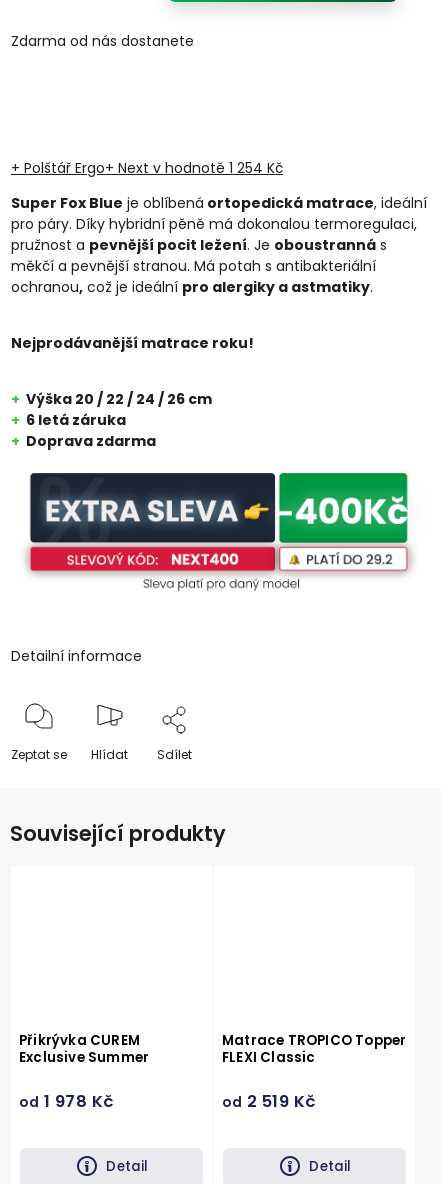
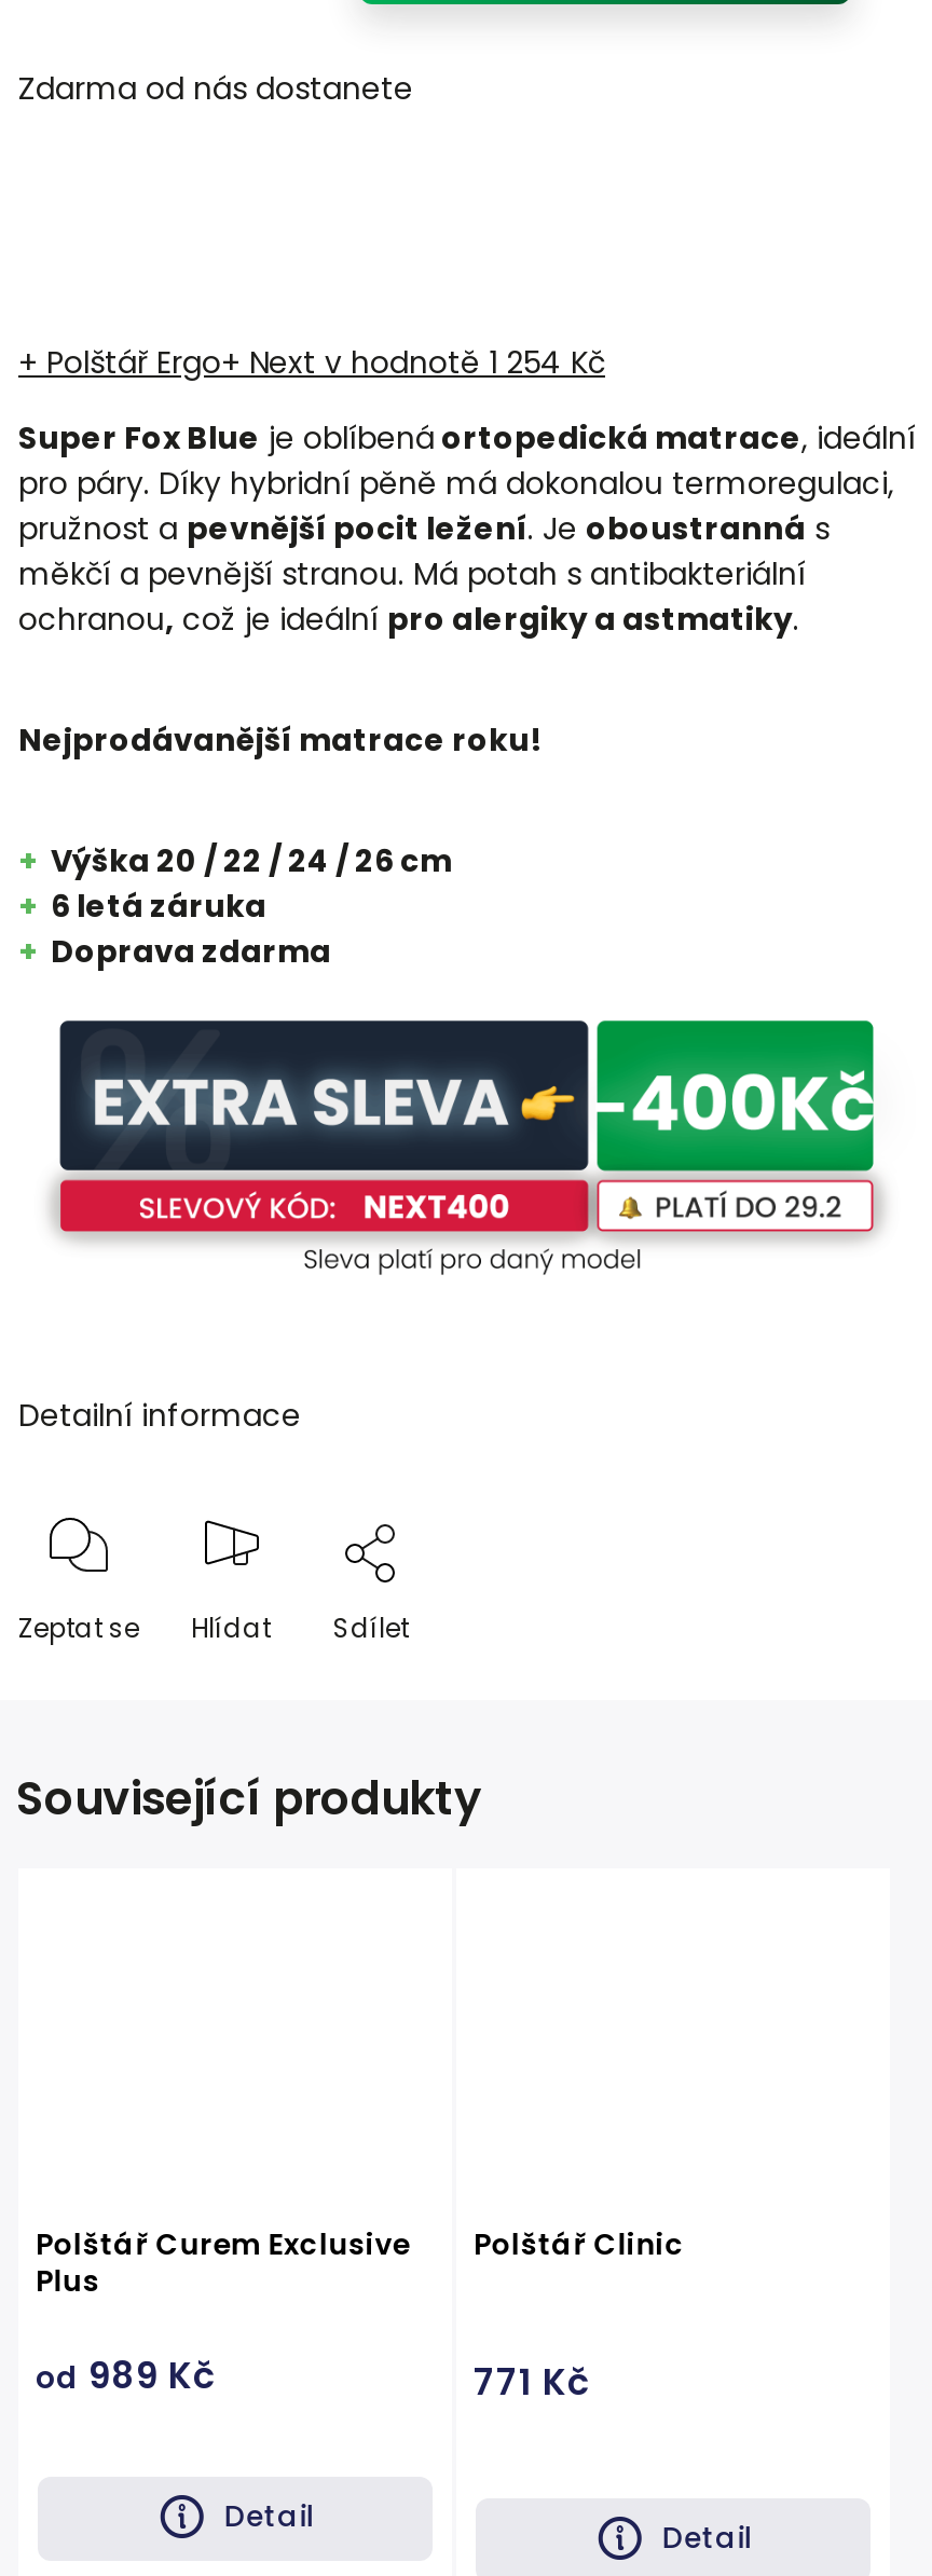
- Přikrývka CUREM
- Exclusive Summer
+ Polštář Curem Exclusive
+ Plus

- Matrace TROPICO Topper
- FLEXI Classic
+ Polštář Clinic

- od 1 978 Kč
+ od 989 Kč

- od 2 519 Kč
+ 771 Kč
